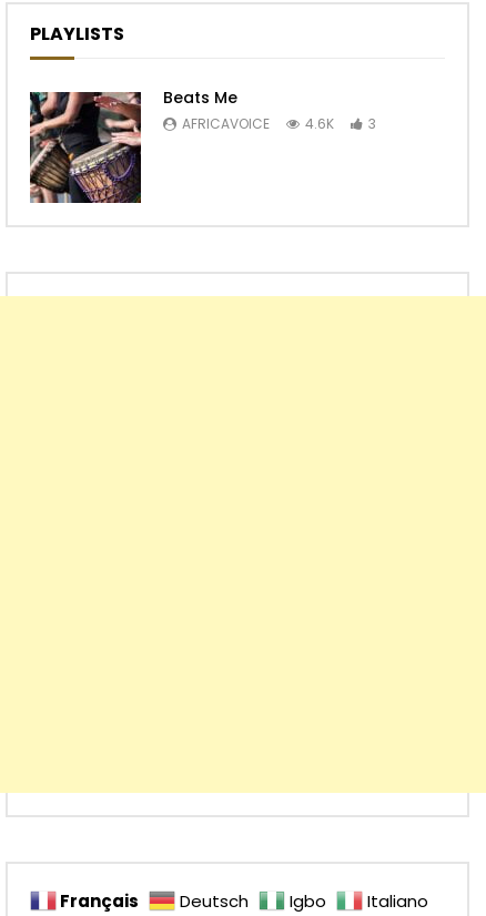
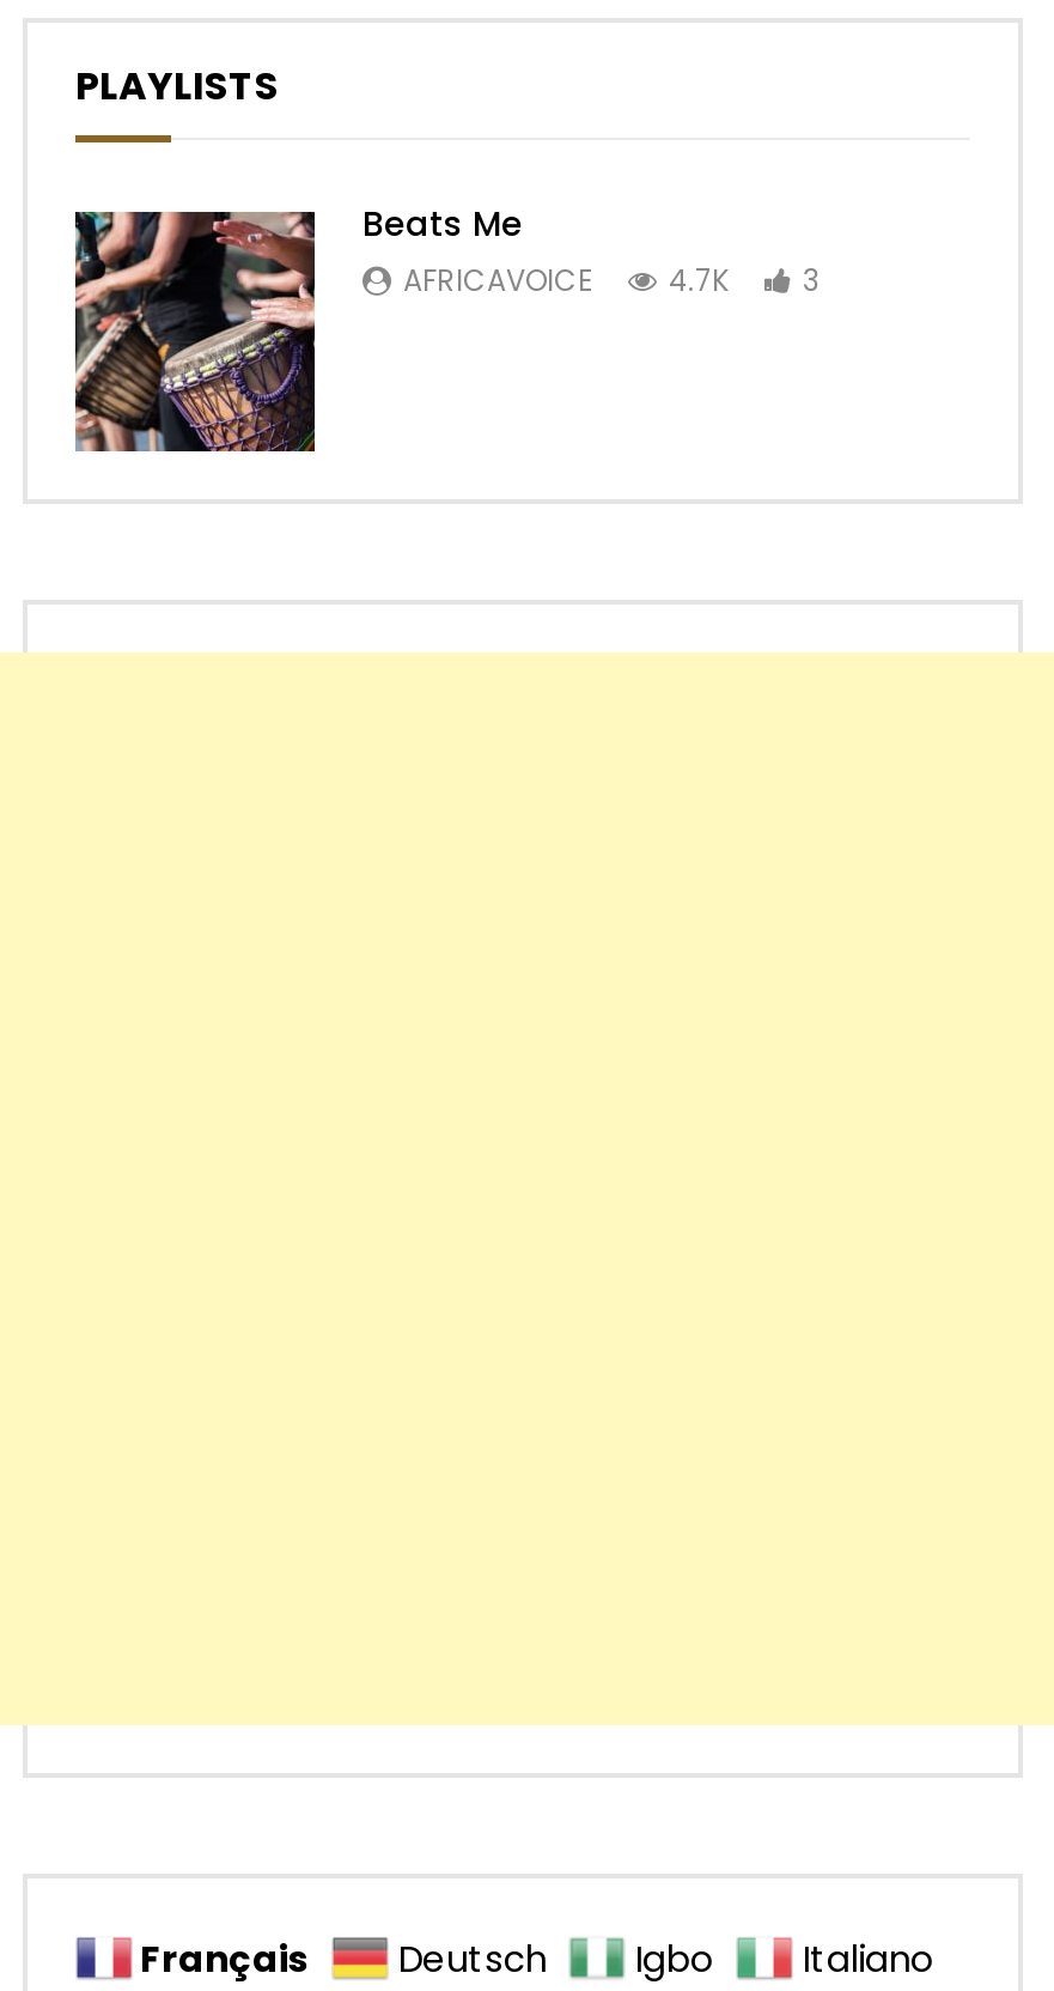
- AFRICAVOICE 4.6K 3
+ AFRICAVOICE 4.7K 3
